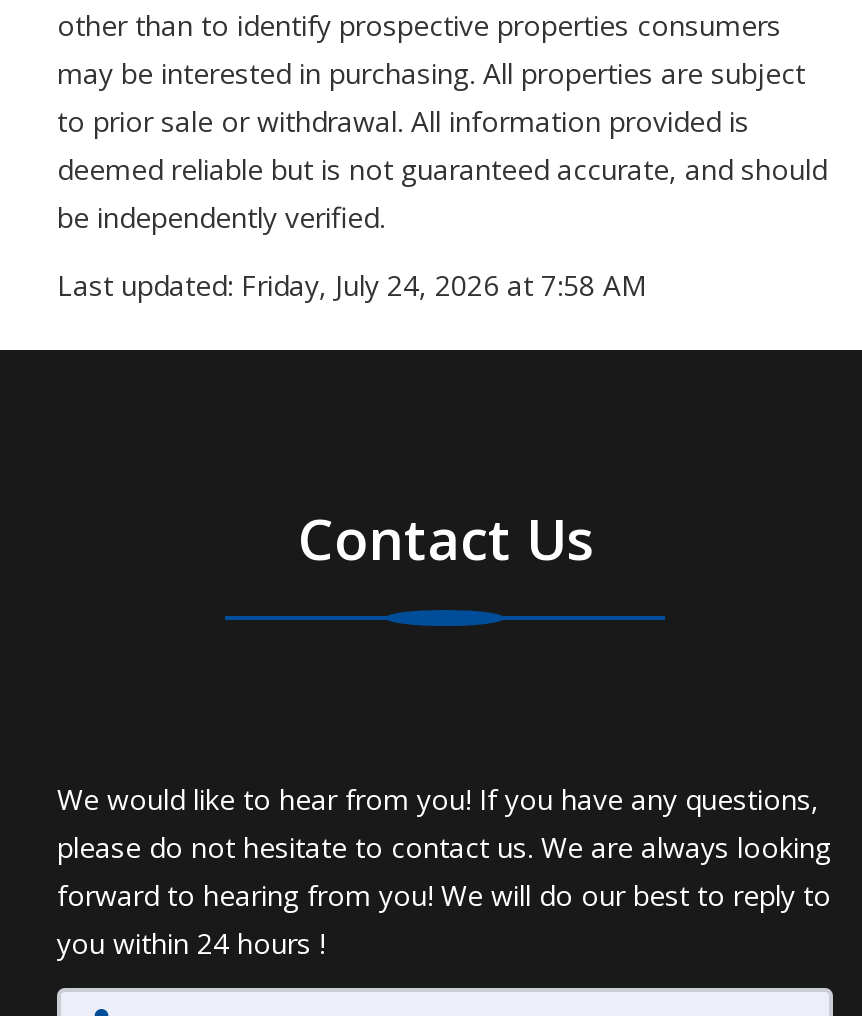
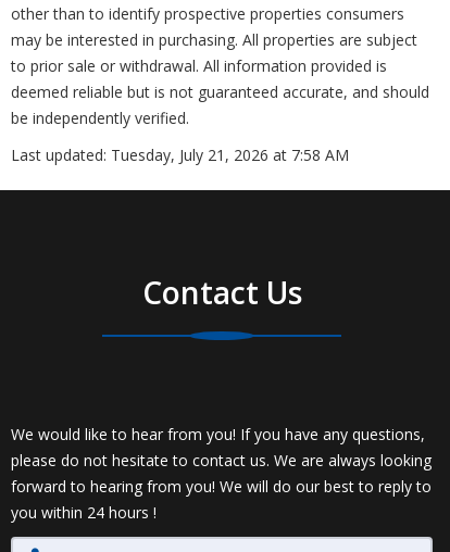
- Last updated: Friday, July 24, 2026 at 7:58 AM
+ Last updated: Tuesday, July 21, 2026 at 7:58 AM
